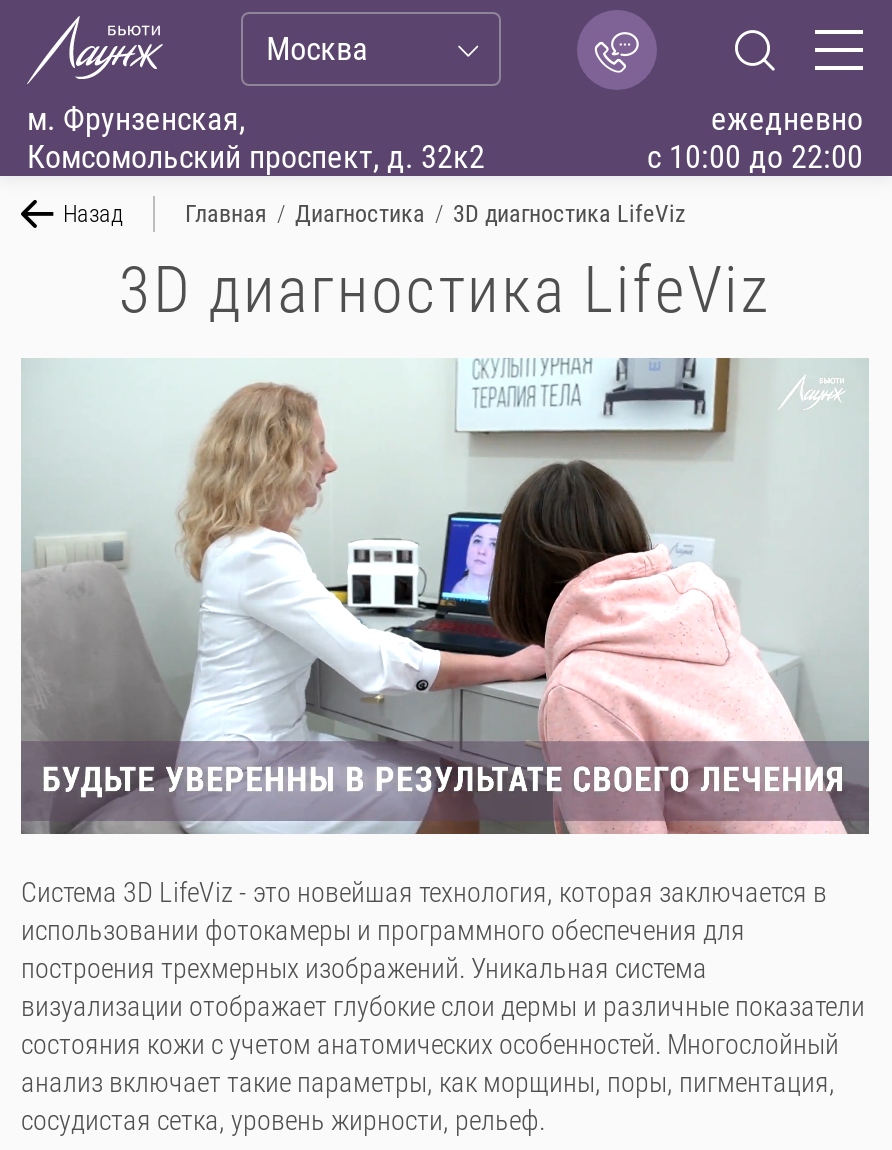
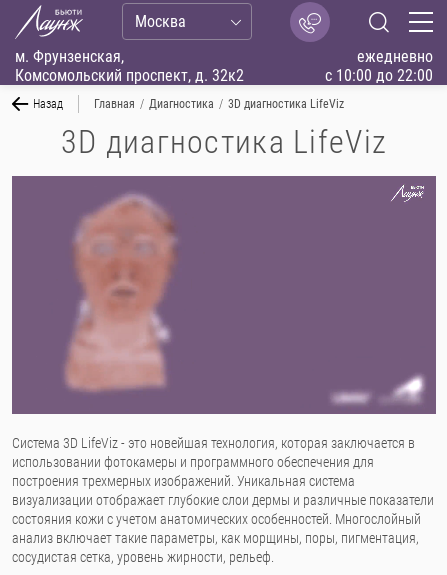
- [image]
+ [image]
